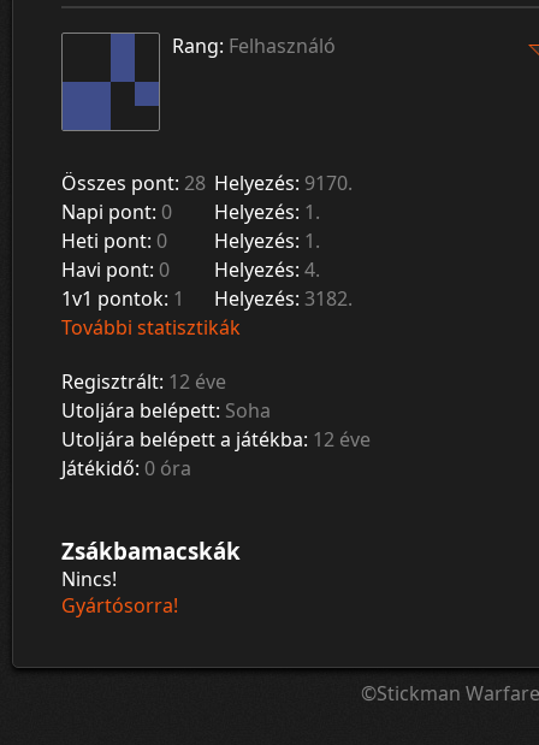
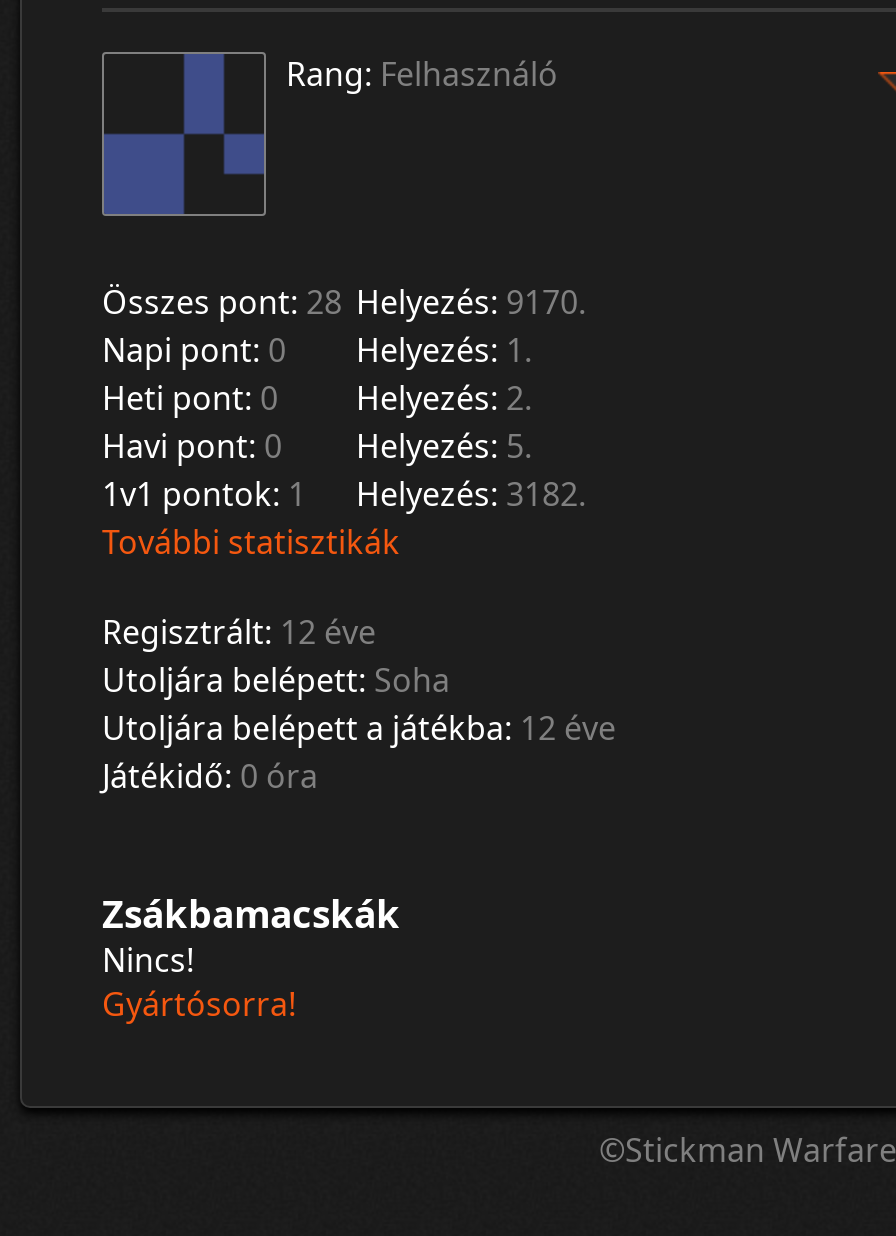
- Heti pont: 0 Helyezés: 1.
+ Heti pont: 0 Helyezés: 2.

- Havi pont: 0 Helyezés: 4.
+ Havi pont: 0 Helyezés: 5.
